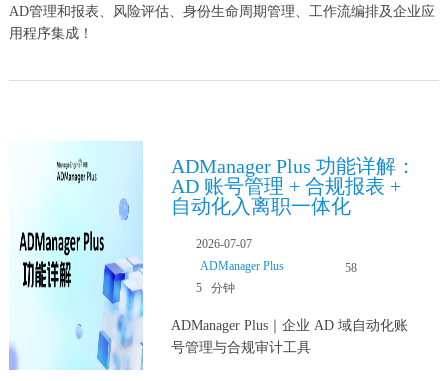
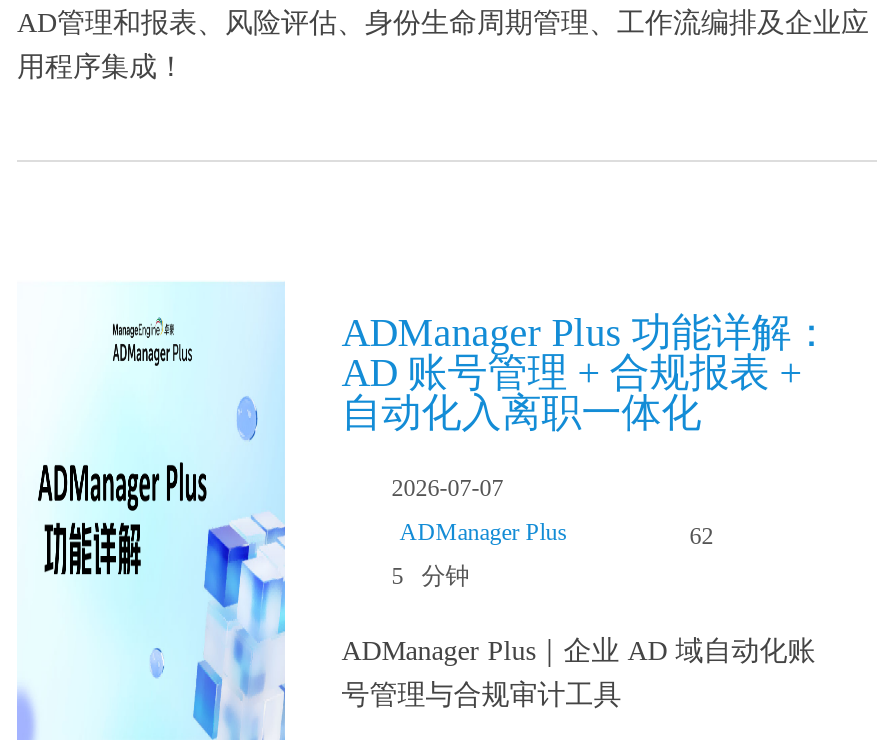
- 58
+ 62
